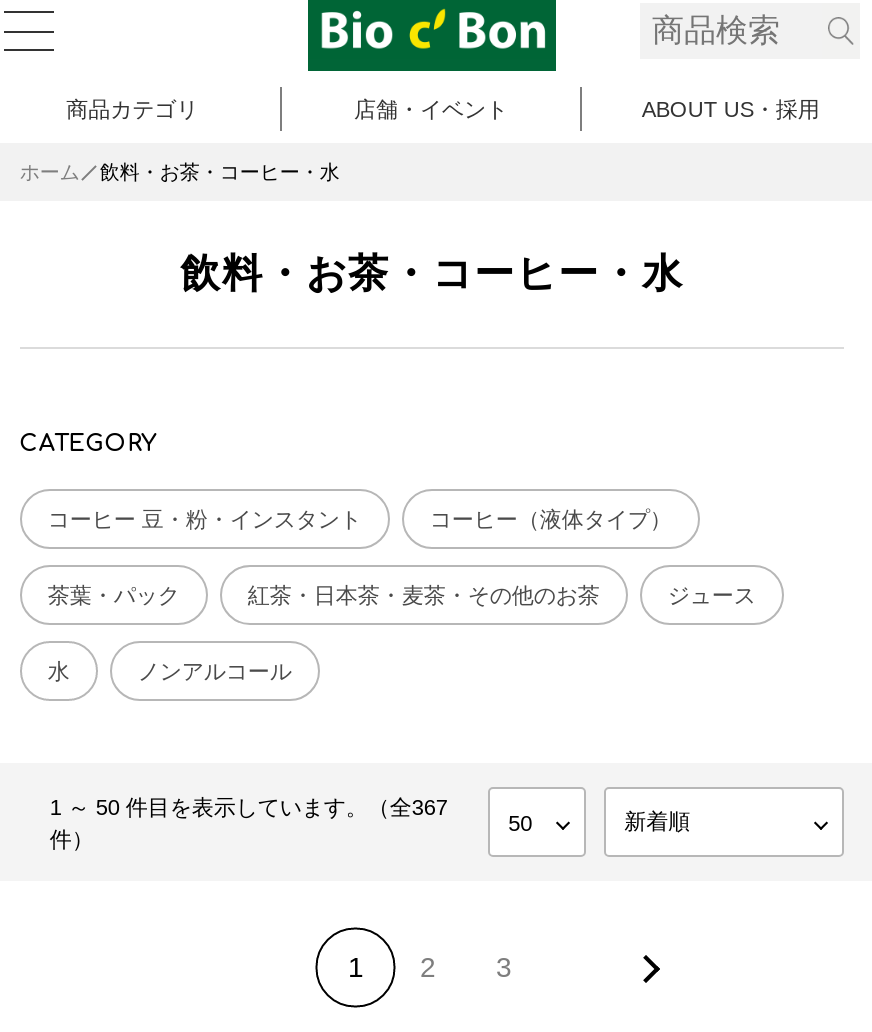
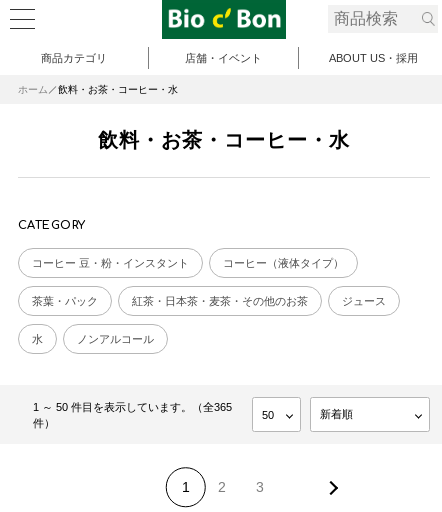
- 1 ～ 50 件目を表示しています。（全367
+ 1 ～ 50 件目を表示しています。（全365
